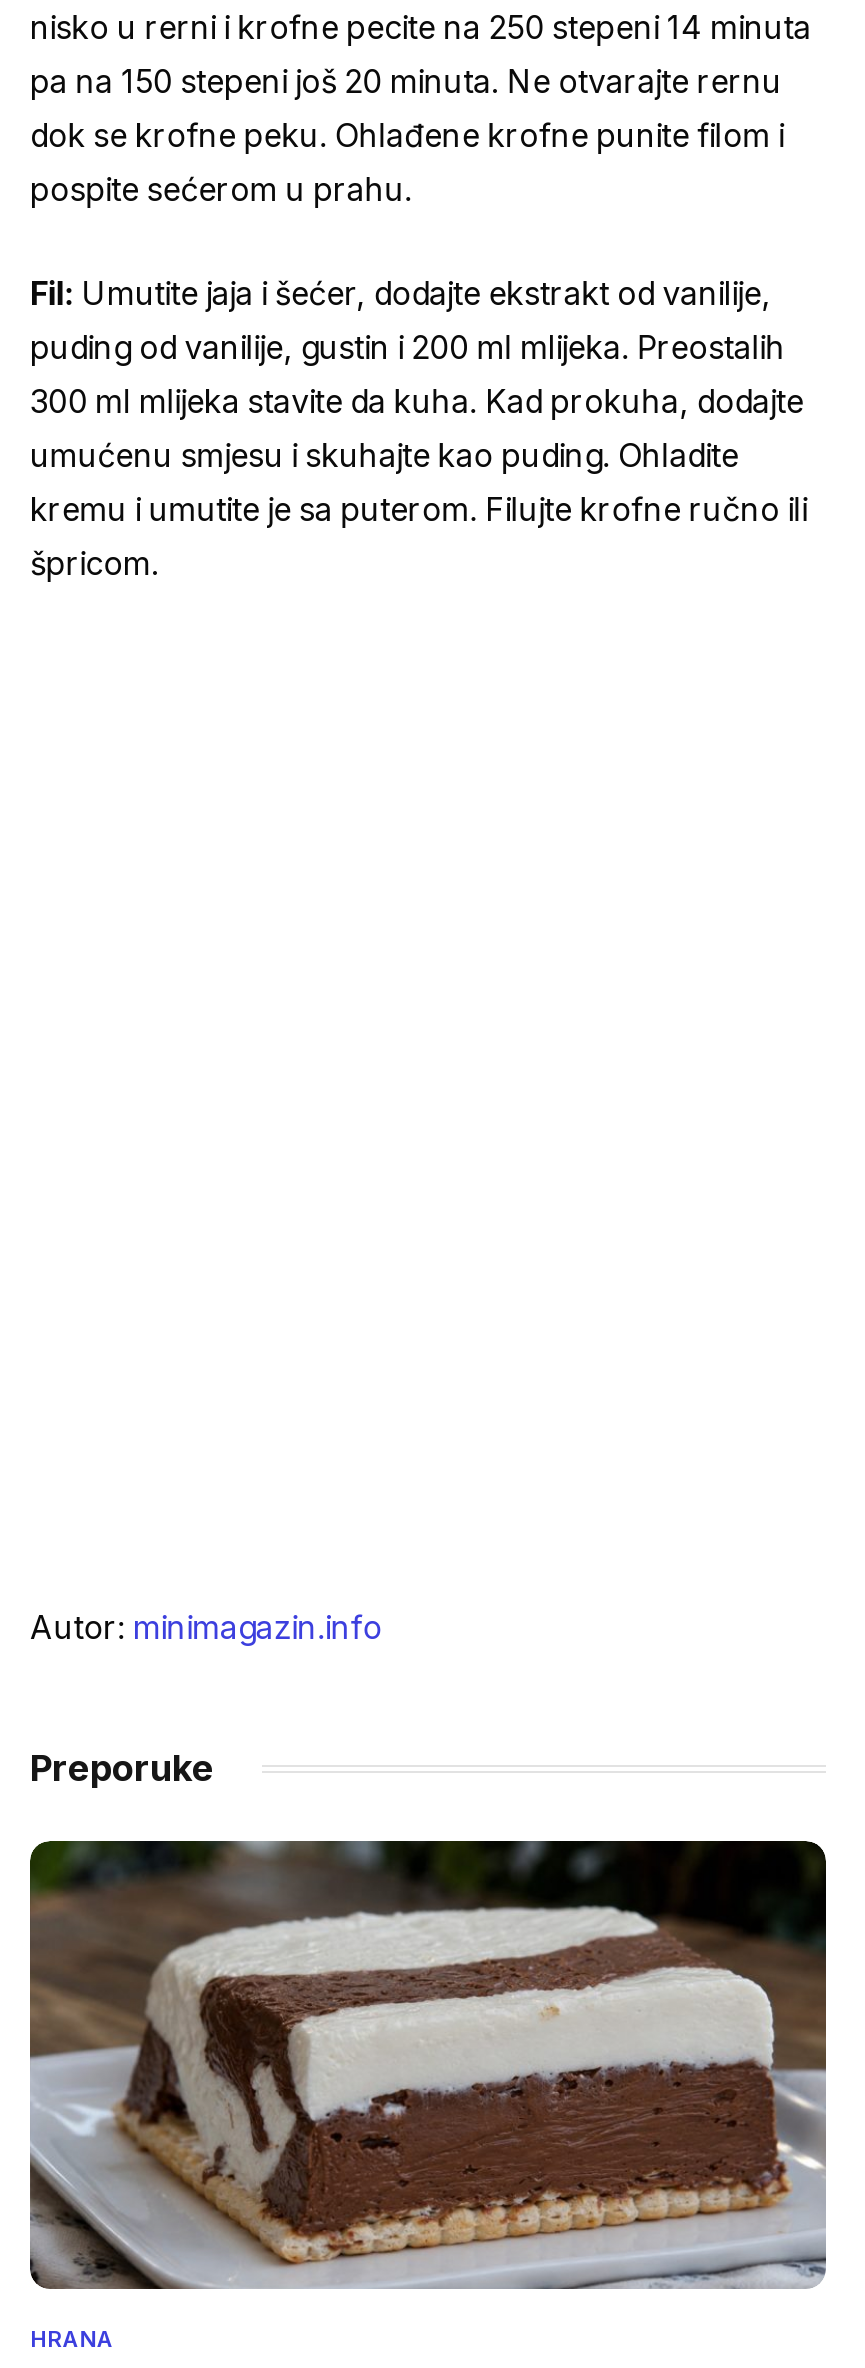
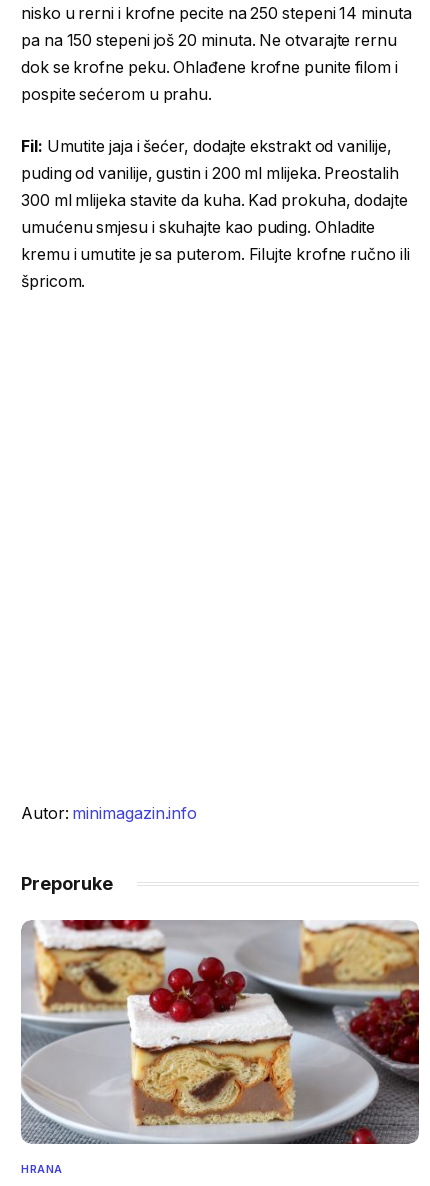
- [image]
+ [image]
